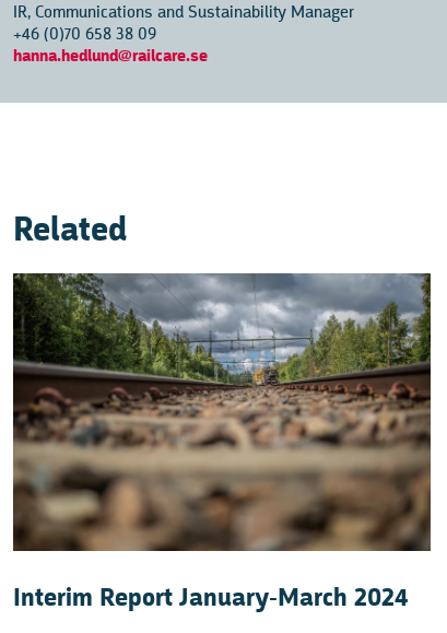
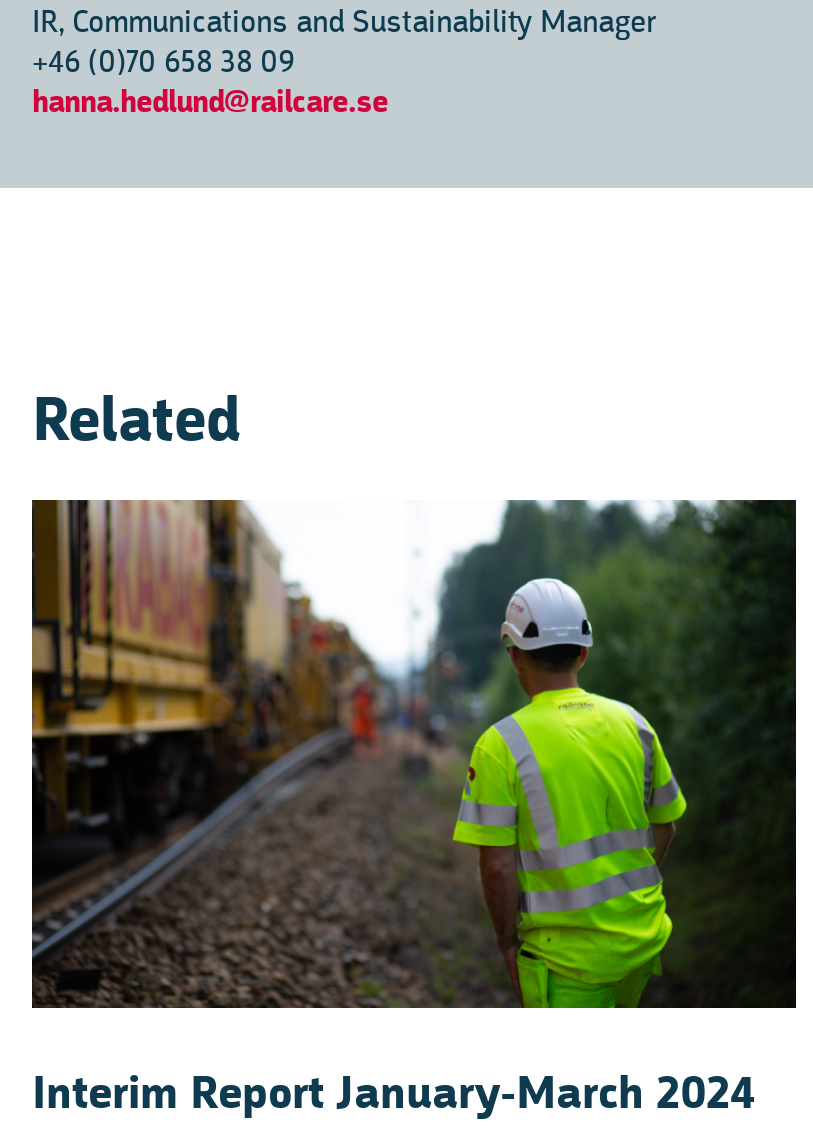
- [image]
+ [image]
